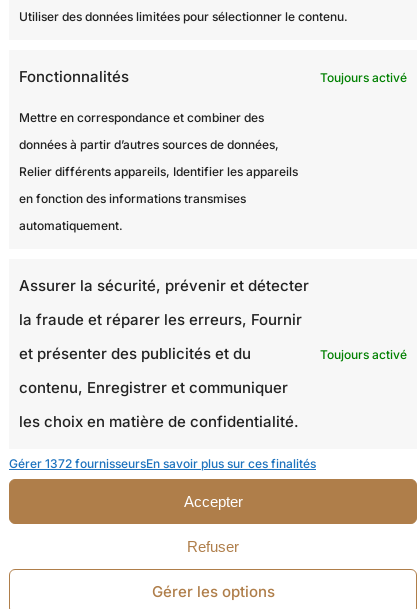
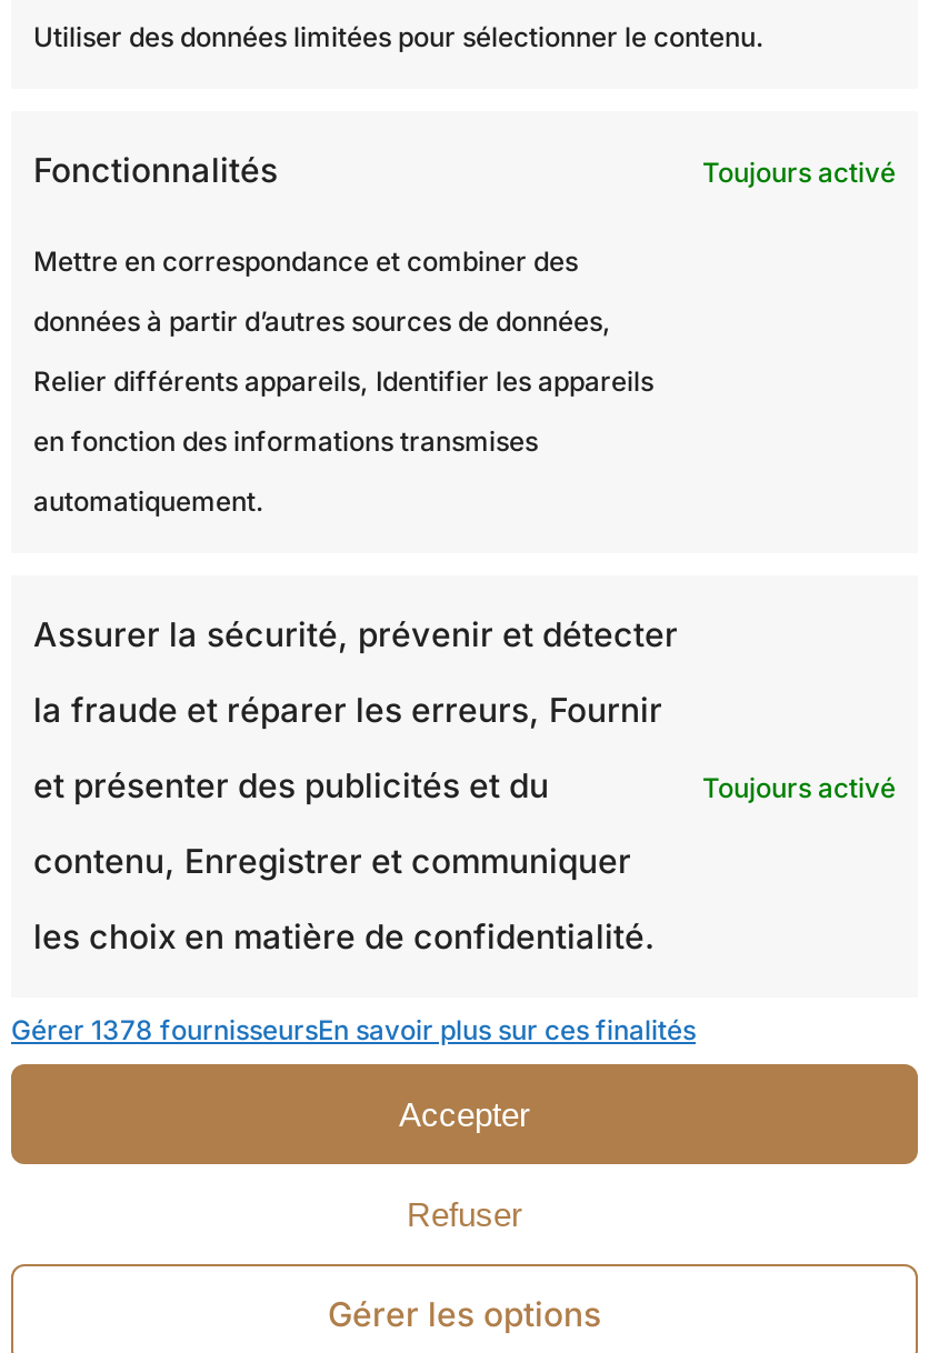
- Gérer 1372 fournisseursEn savoir plus sur ces finalités
+ Gérer 1378 fournisseursEn savoir plus sur ces finalités
